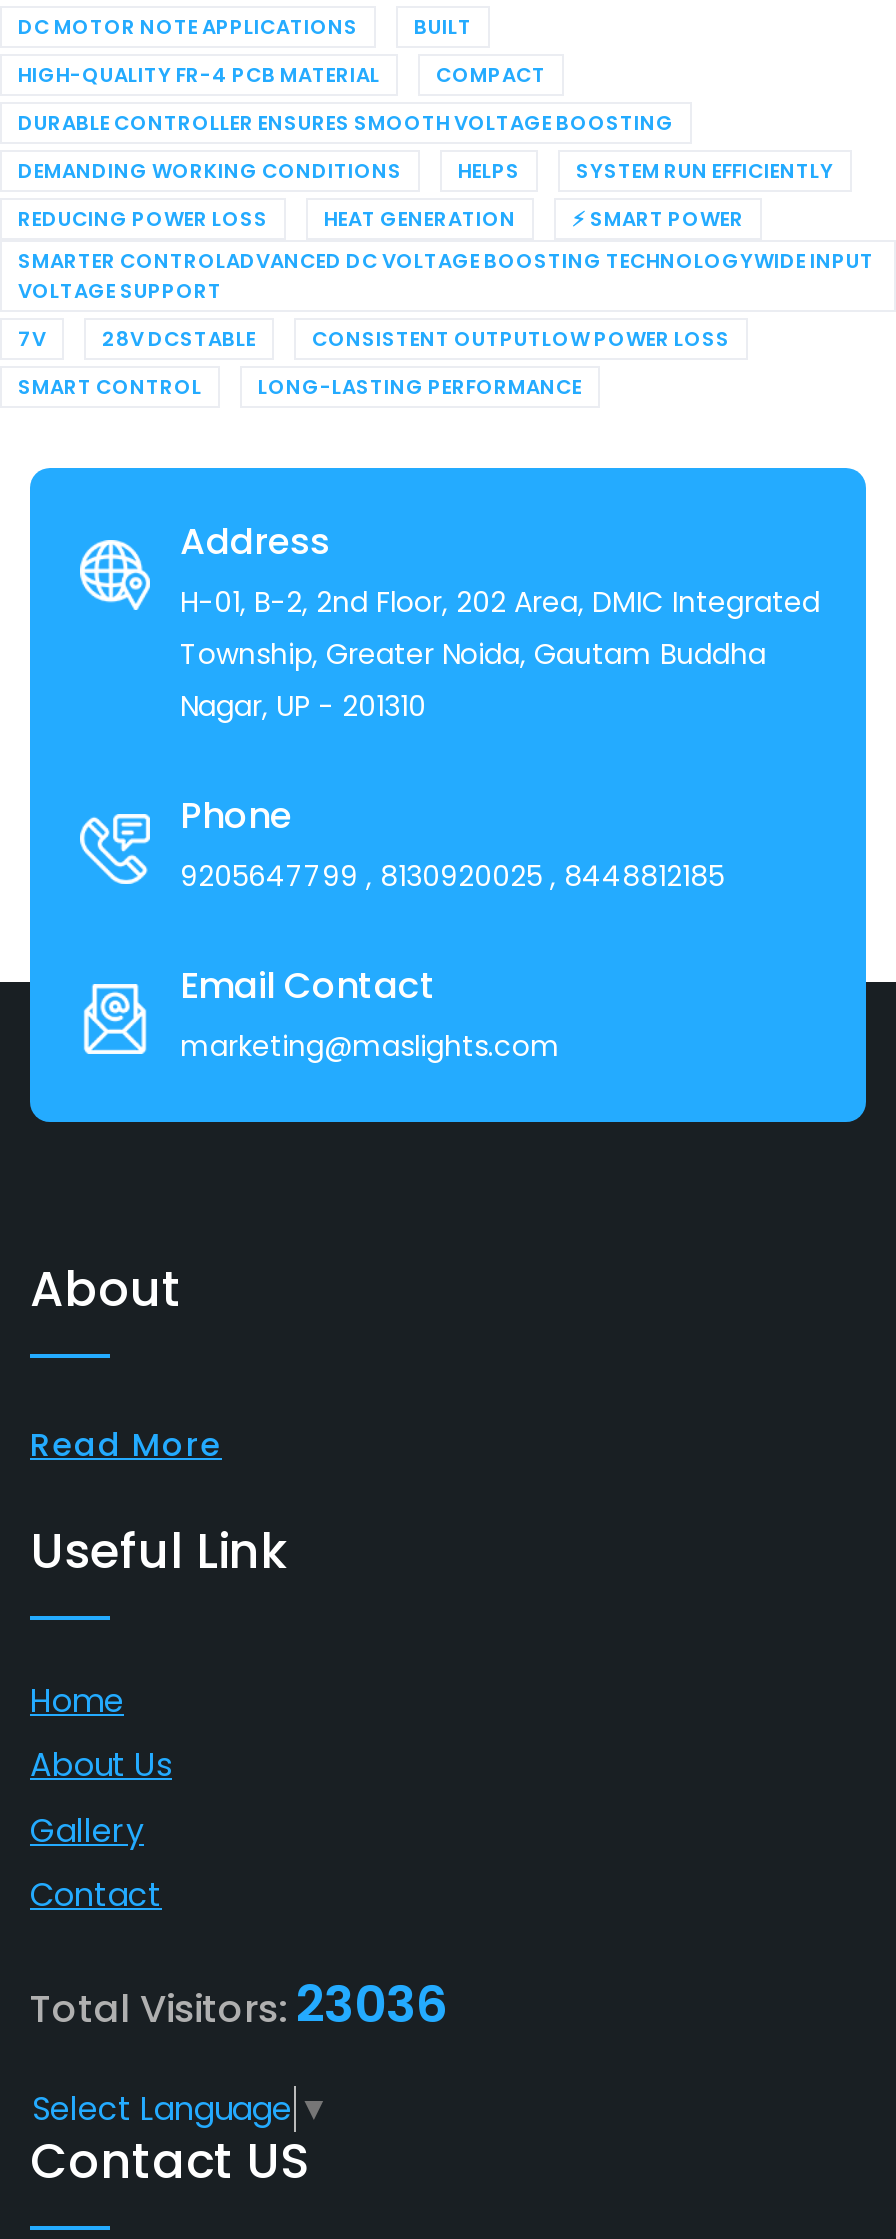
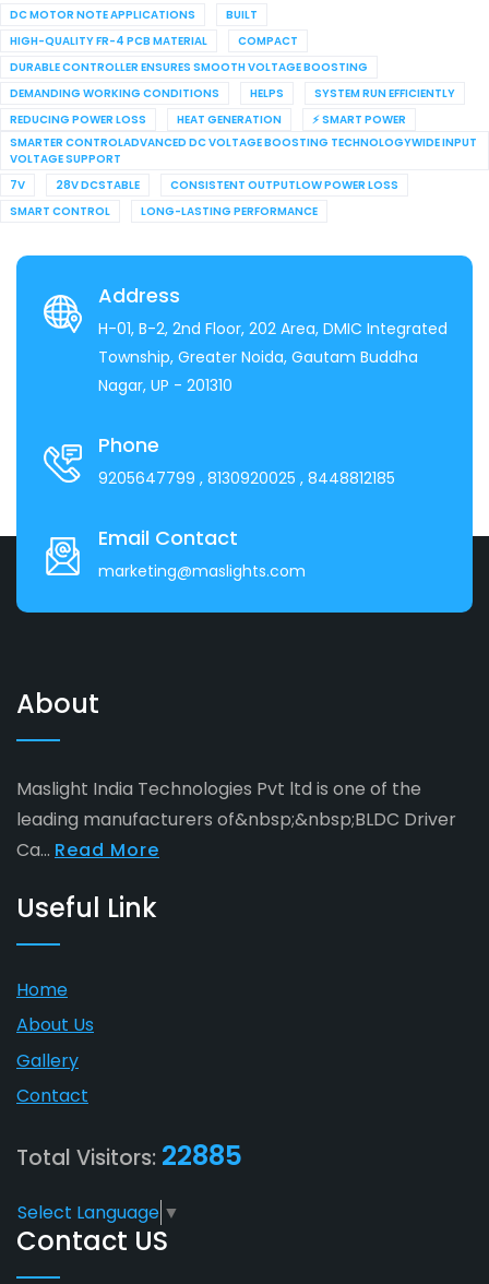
- Read More
+ Maslight India Technologies Pvt ltd is one of the
+ leading manufacturers of&nbsp;&nbsp;BLDC Driver
+ Ca... Read More

- Total Visitors: 23036
+ Total Visitors: 22885
